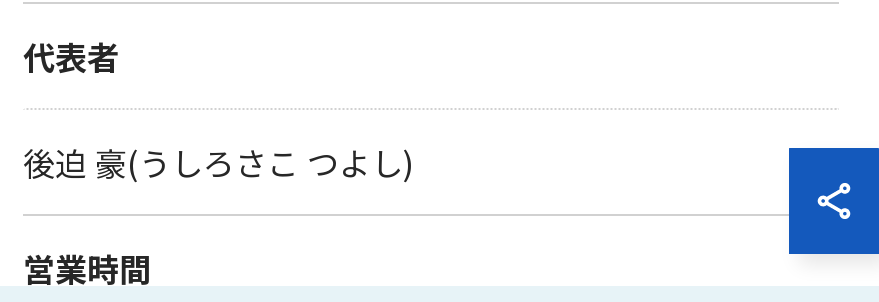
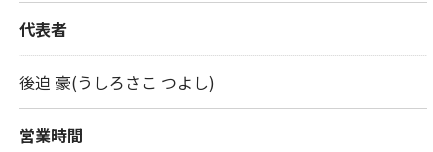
- [image]
